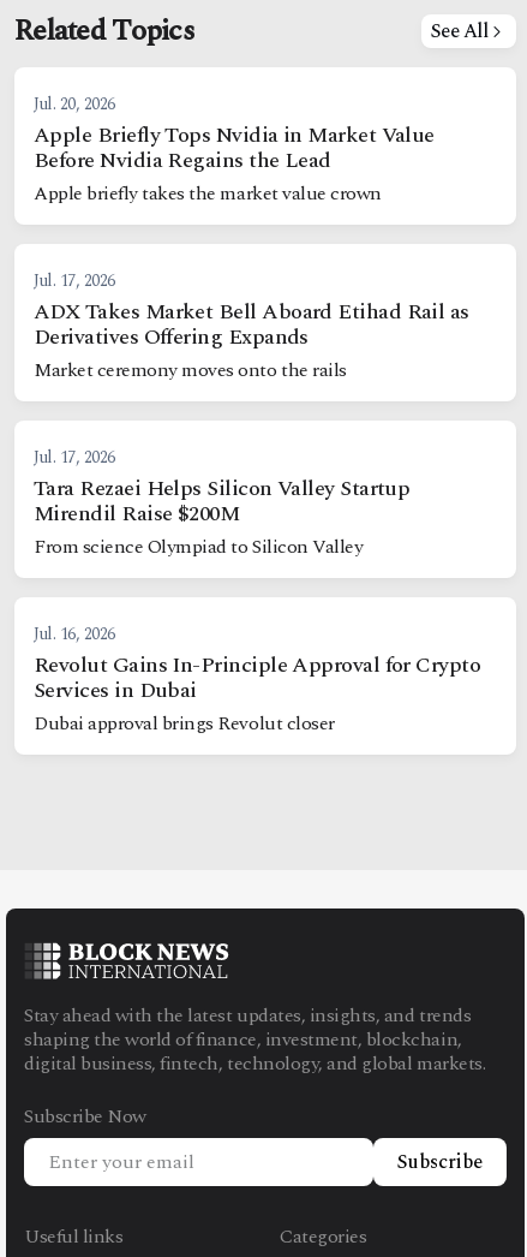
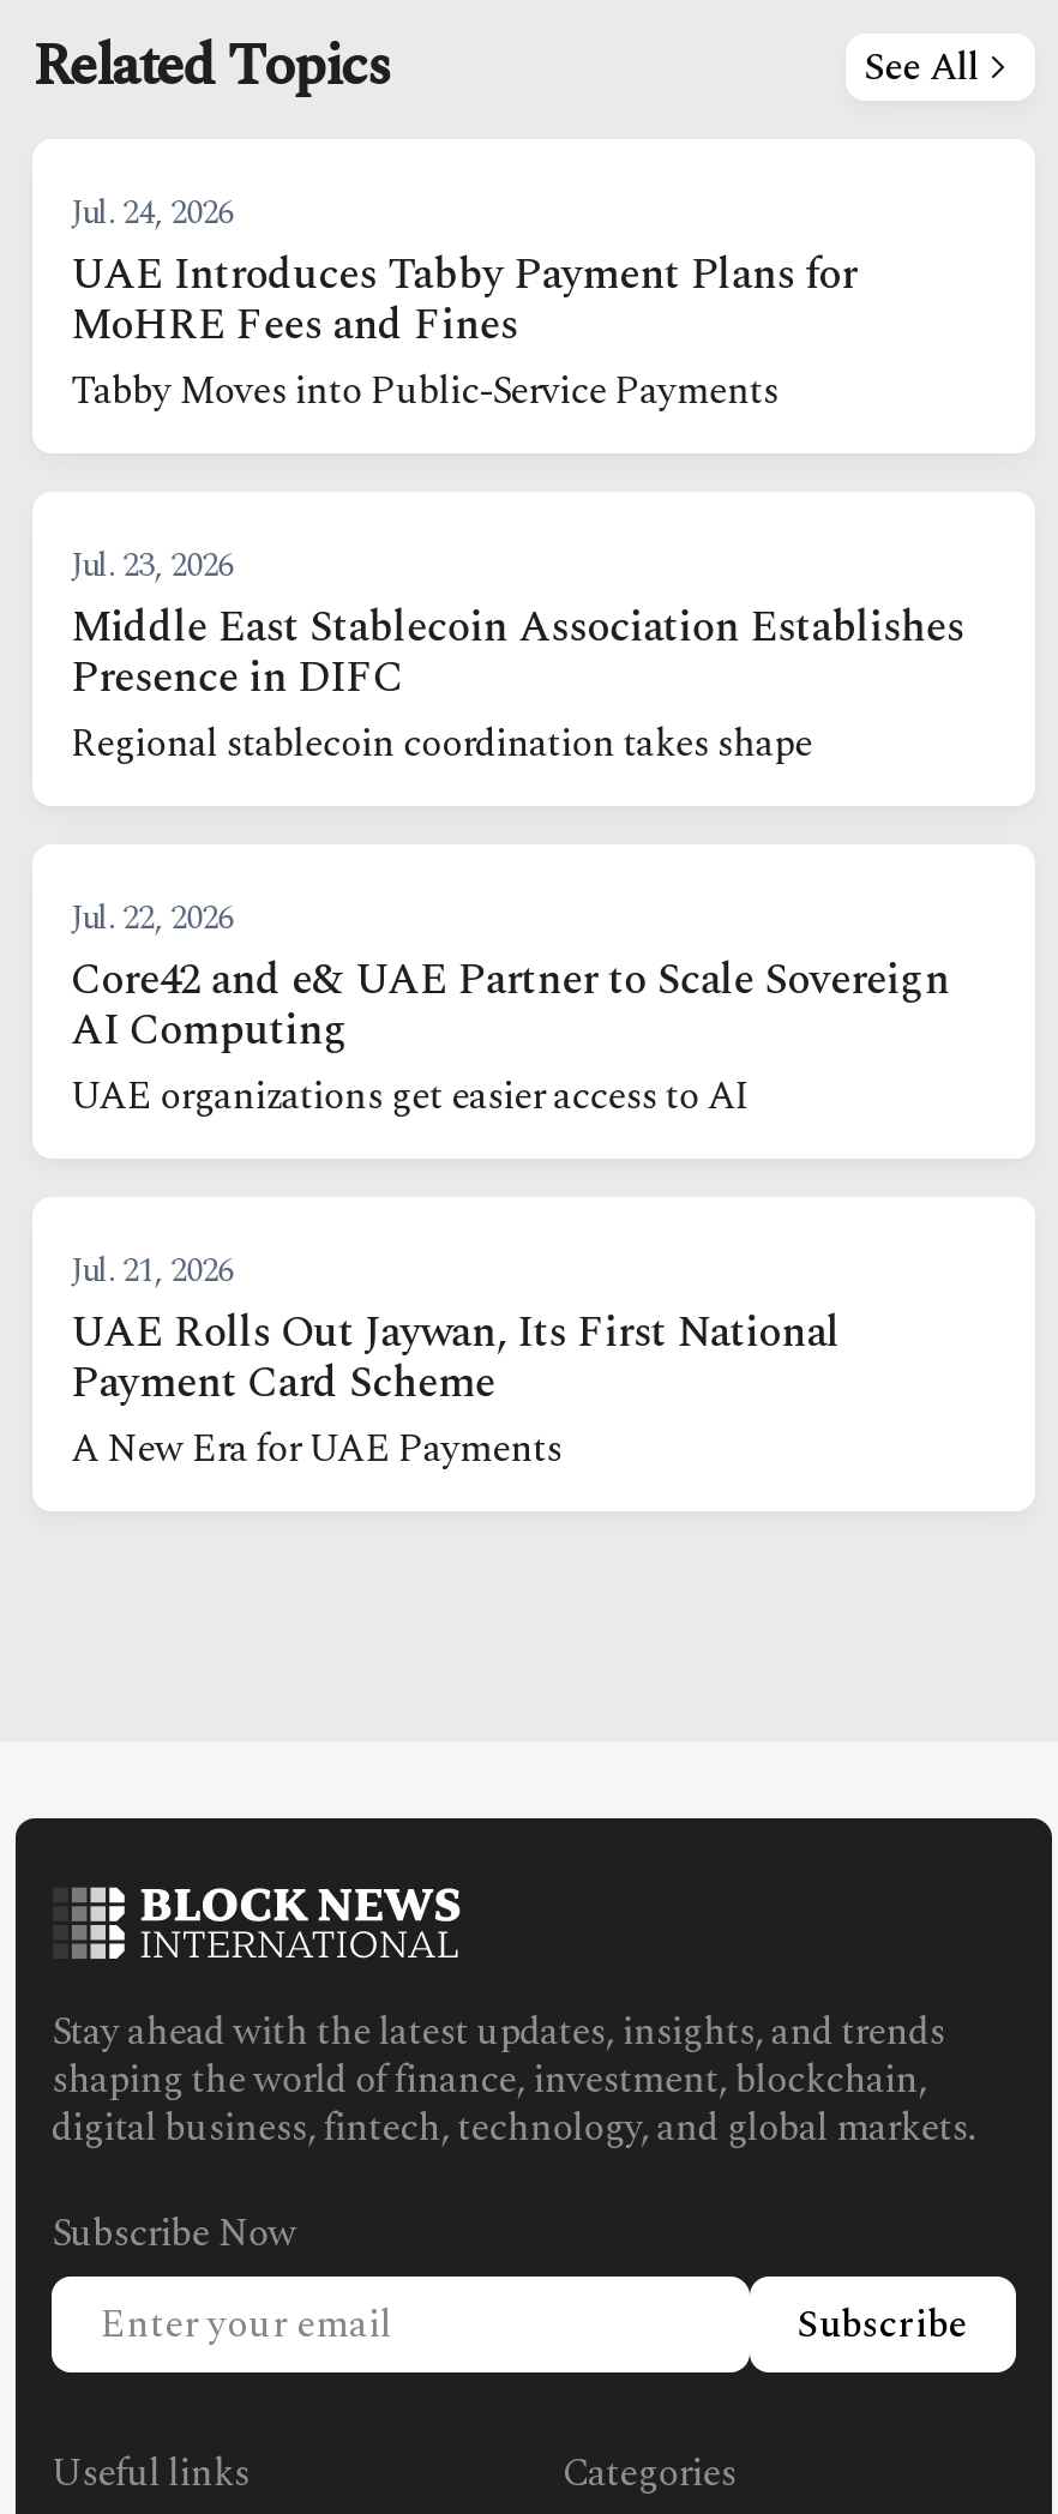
- Jul. 20, 2026
- Apple Briefly Tops Nvidia in Market Value
- Before Nvidia Regains the Lead
- Apple briefly takes the market value crown
+ Jul. 24, 2026
+ UAE Introduces Tabby Payment Plans for
+ MoHRE Fees and Fines
+ Tabby Moves into Public-Service Payments

- Jul. 17, 2026
- ADX Takes Market Bell Aboard Etihad Rail as
- Derivatives Offering Expands
- Market ceremony moves onto the rails
+ Jul. 23, 2026
+ Middle East Stablecoin Association Establishes
+ Presence in DIFC
+ Regional stablecoin coordination takes shape

- Jul. 17, 2026
- Tara Rezaei Helps Silicon Valley Startup
- Mirendil Raise $200M
- From science Olympiad to Silicon Valley
+ Jul. 22, 2026
+ Core42 and e& UAE Partner to Scale Sovereign
+ AI Computing
+ UAE organizations get easier access to AI

- Jul. 16, 2026
- Revolut Gains In-Principle Approval for Crypto
- Services in Dubai
- Dubai approval brings Revolut closer
+ Jul. 21, 2026
+ UAE Rolls Out Jaywan, Its First National
+ Payment Card Scheme
+ A New Era for UAE Payments
